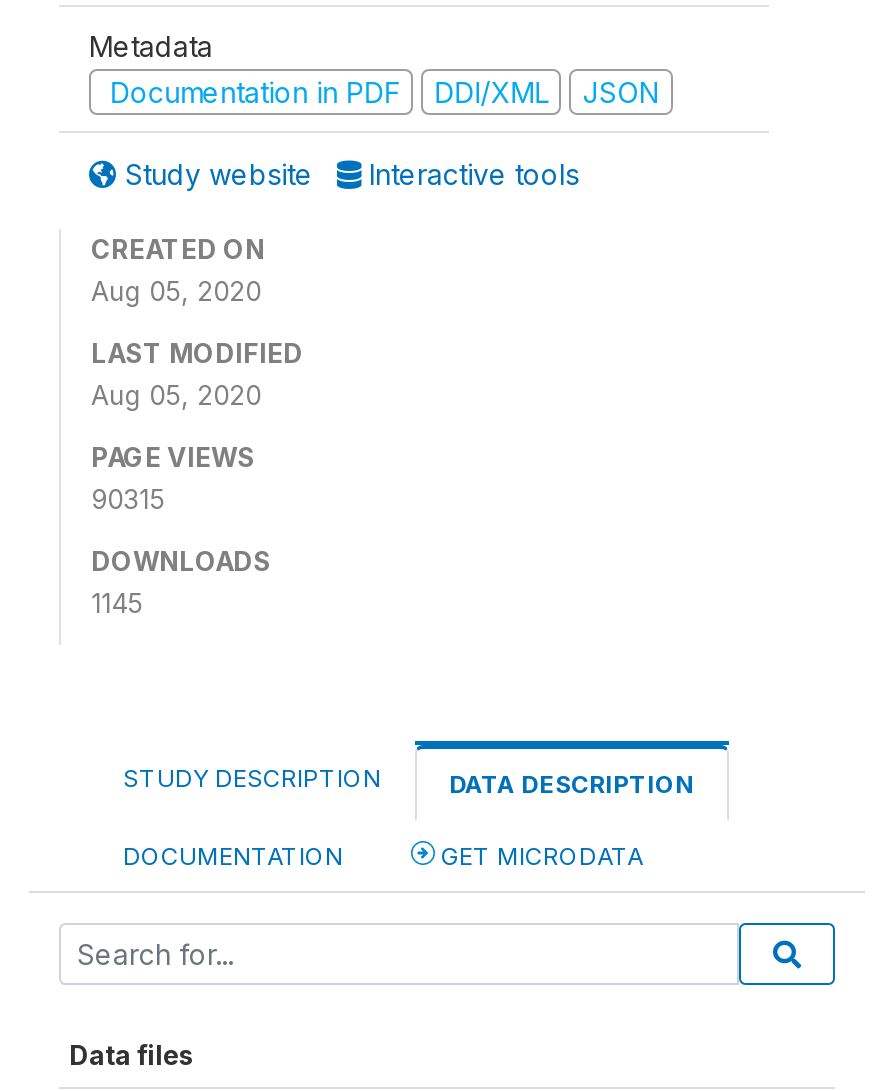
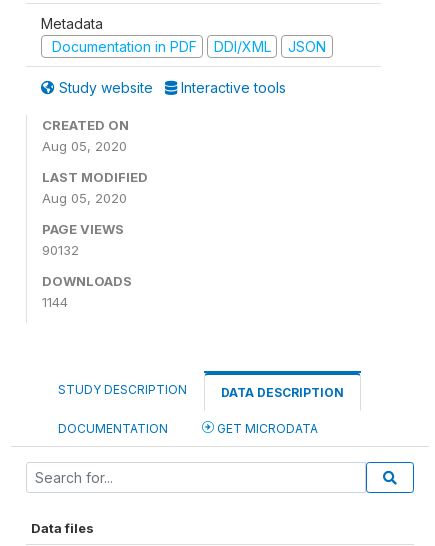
- 90315
+ 90132

- 1145
+ 1144
